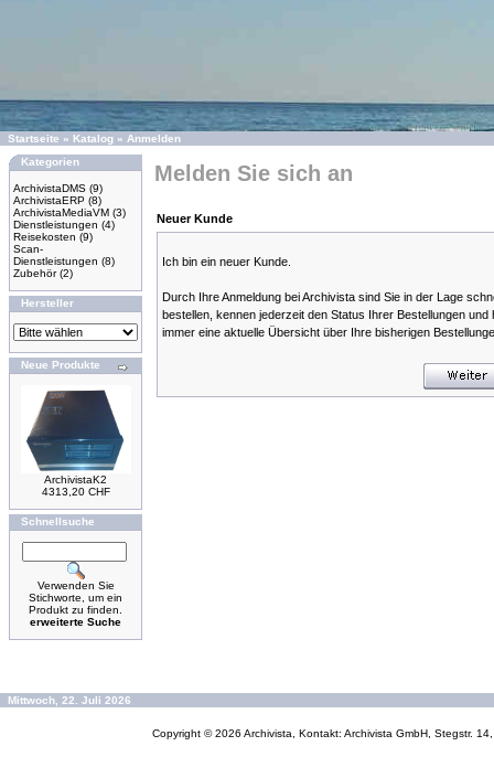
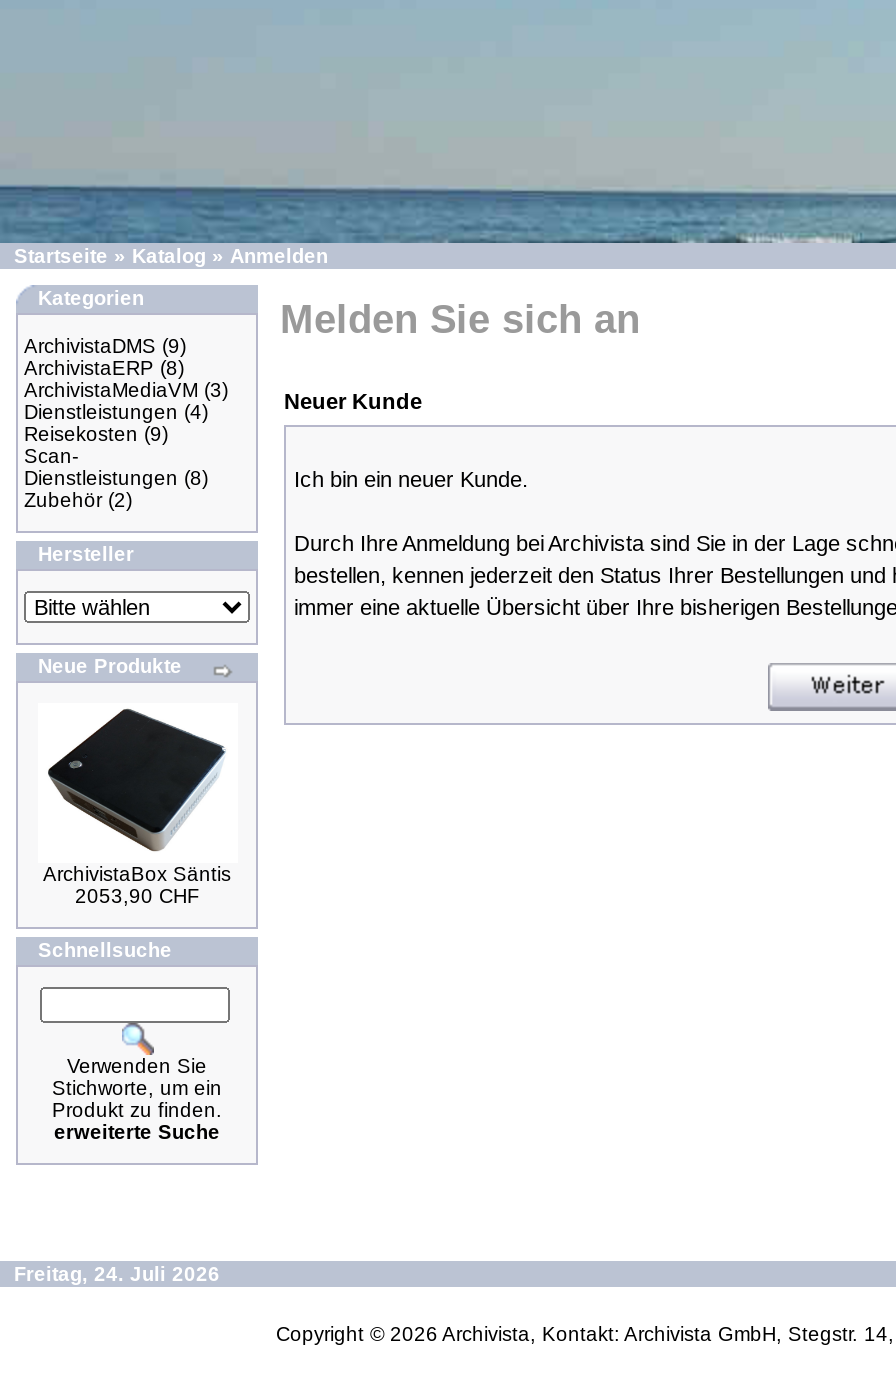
- [image]
- ArchivistaK2
- 4313,20 CHF
+ [image]
+ ArchivistaBox Säntis
+ 2053,90 CHF

- Mittwoch, 22. Juli 2026
+ Freitag, 24. Juli 2026
